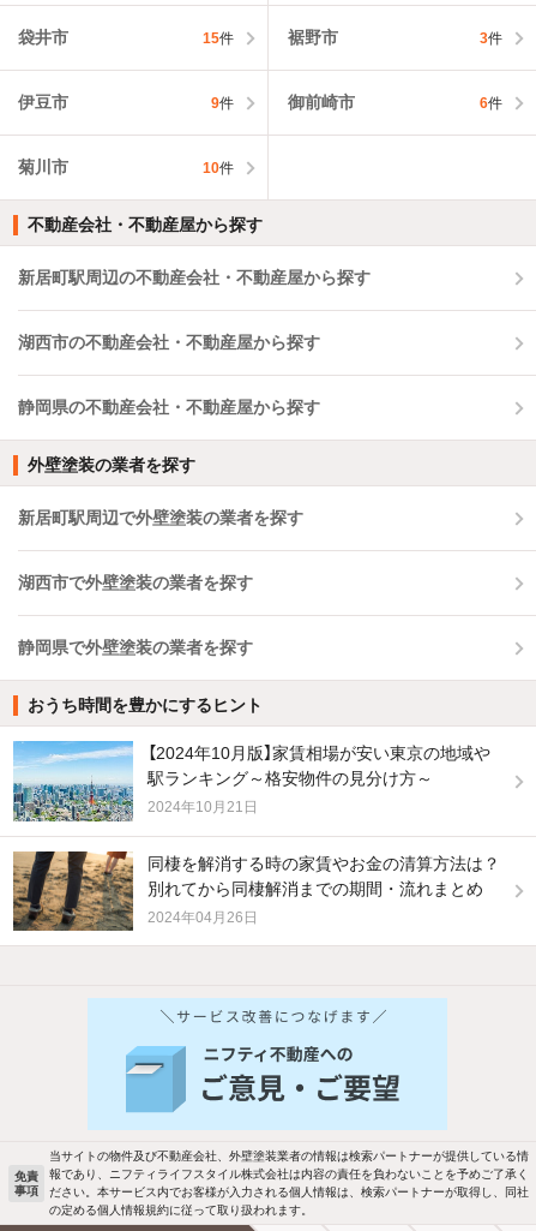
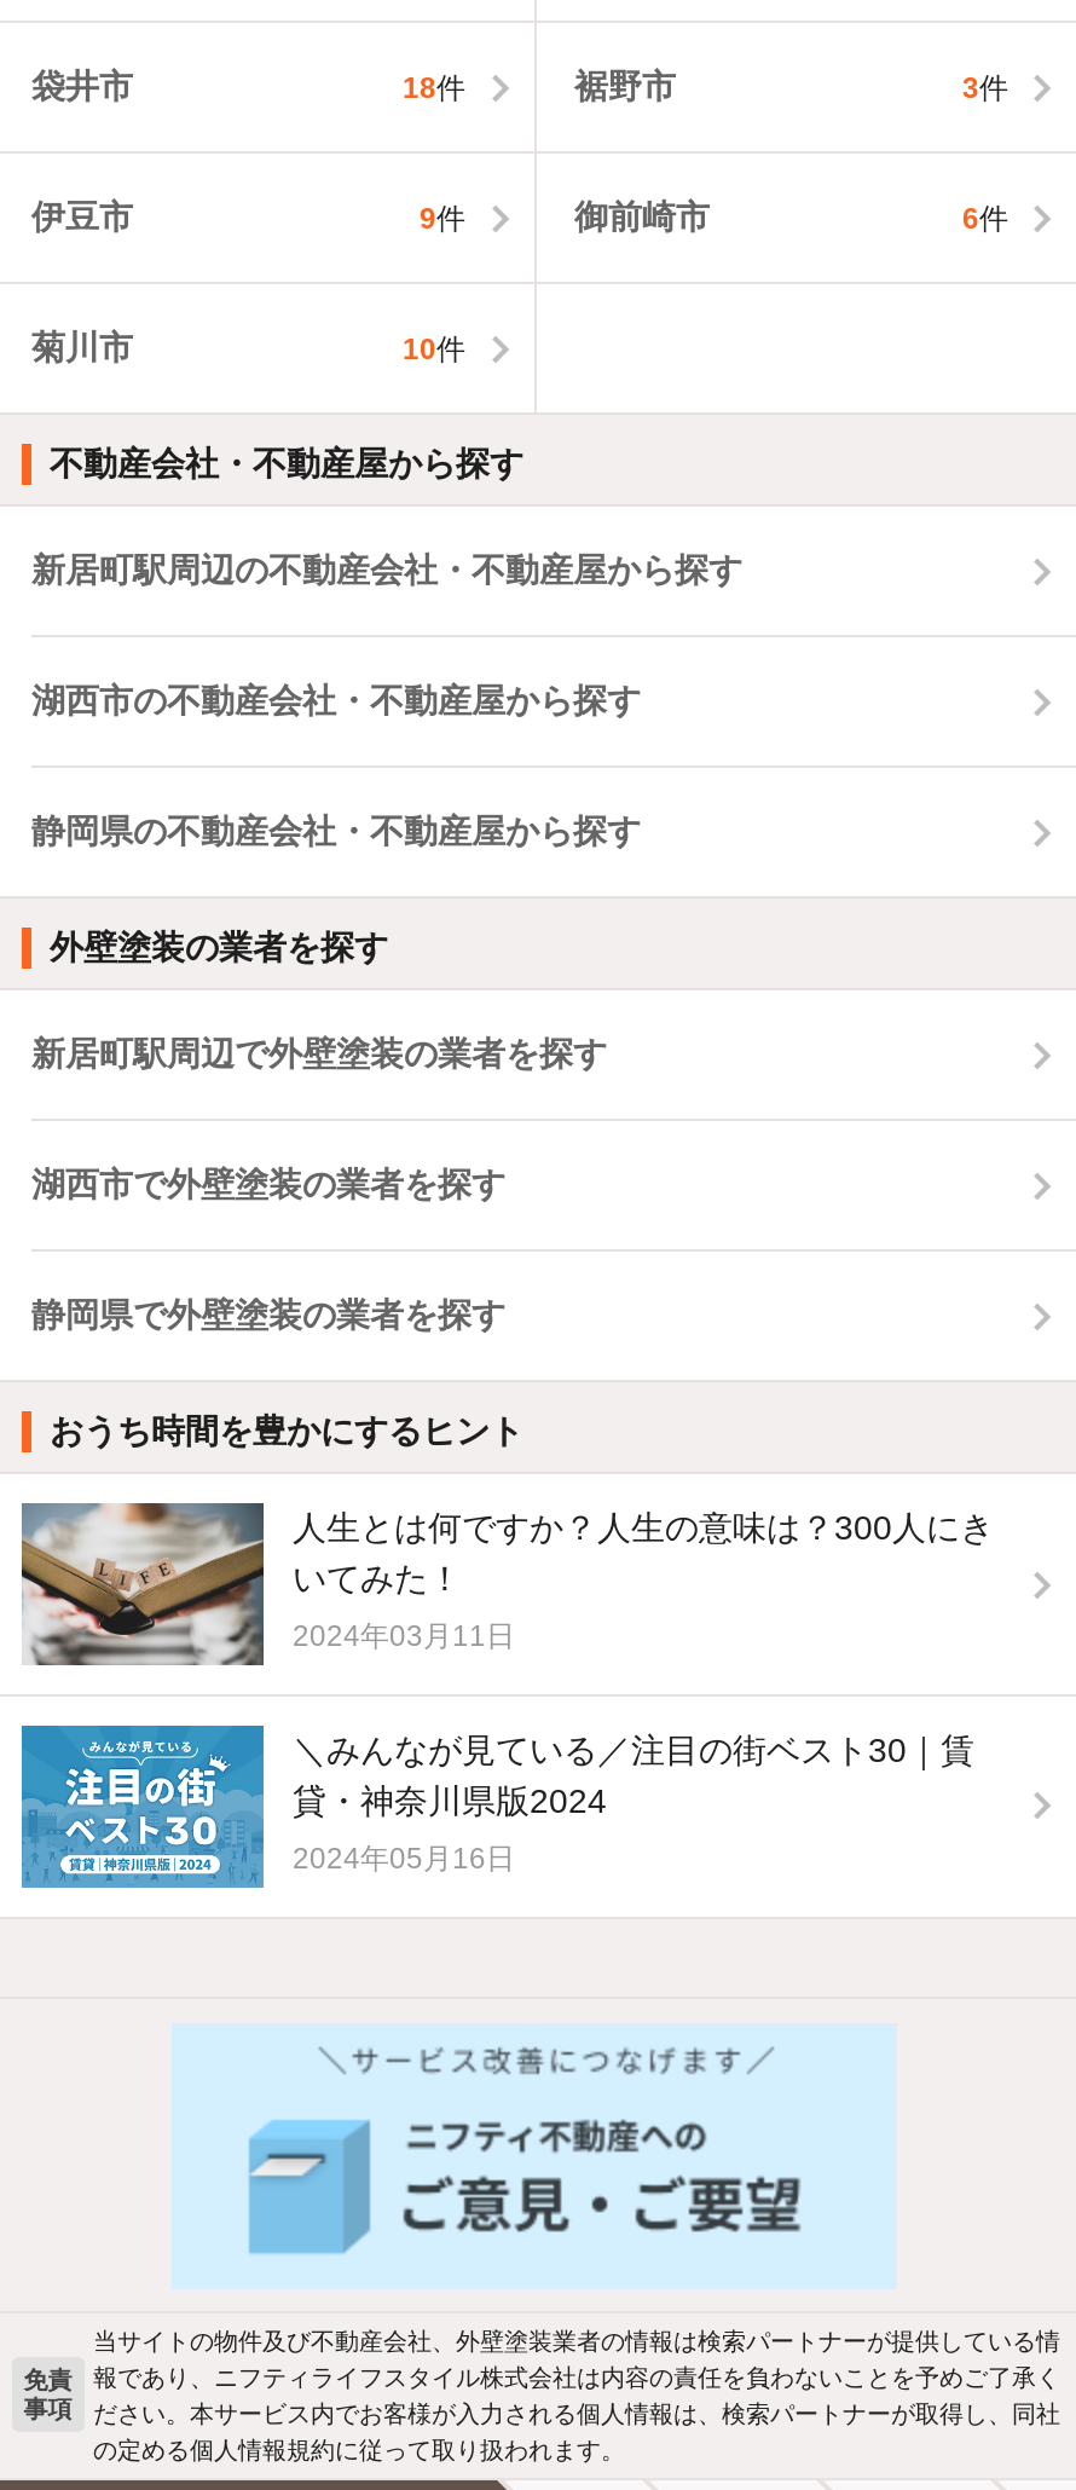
- 15件
+ 18件

- [image]
- 【2024年10月版】家賃相場が安い東京の地域や
- 駅ランキング～格安物件の見分け方～
+ [image]
+ 人生とは何ですか？人生の意味は？300人にき
+ いてみた！

- 2024年10月21日
+ 2024年03月11日

- [image]
- 同棲を解消する時の家賃やお金の清算方法は？
- 別れてから同棲解消までの期間・流れまとめ
+ [image]
+ ＼みんなが見ている／注目の街ベスト30｜賃
+ 貸・神奈川県版2024

- 2024年04月26日
+ 2024年05月16日
